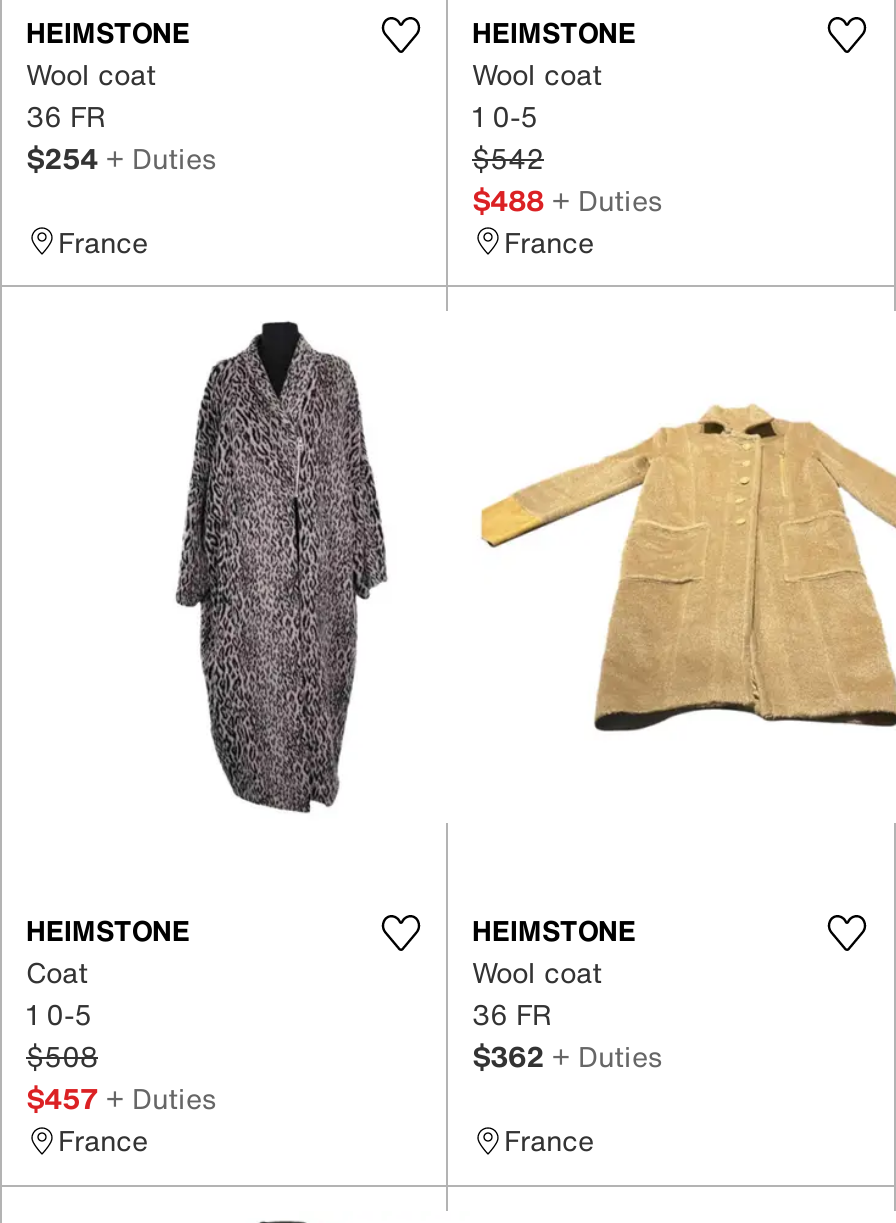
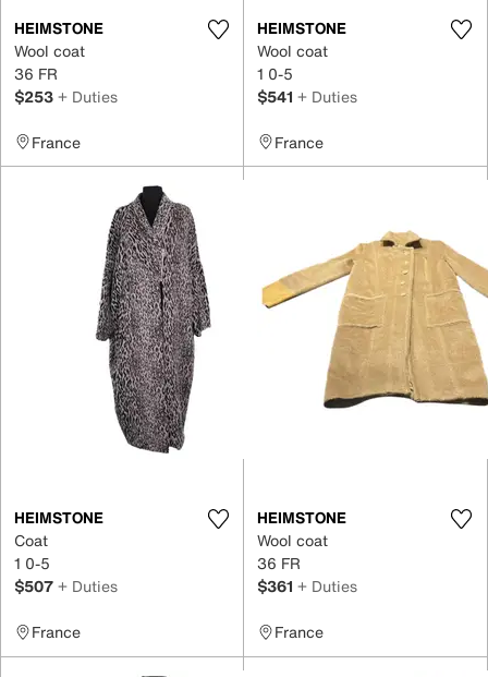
- $254 + Duties
+ $253 + Duties

- $542
- $488 + Duties
+ $541 + Duties

- $508
- $457 + Duties
+ $507 + Duties

- $362 + Duties
+ $361 + Duties
